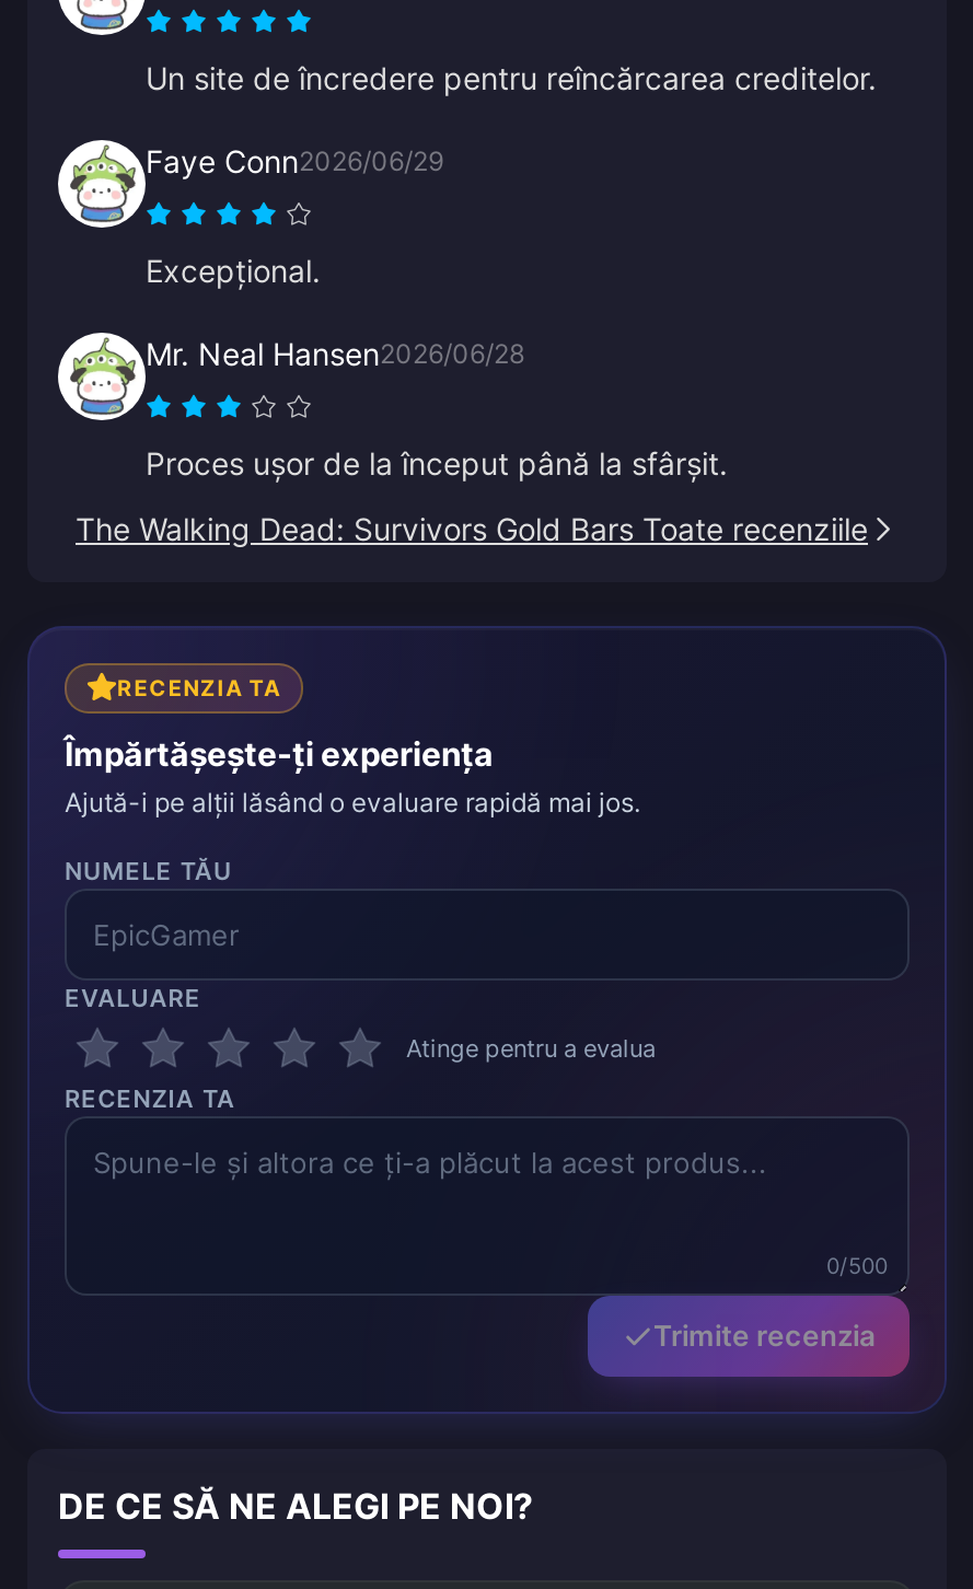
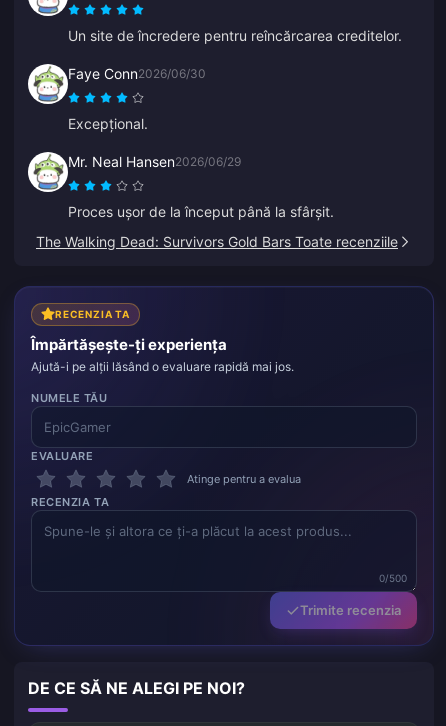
- Faye Conn2026/06/29
+ Faye Conn2026/06/30

- Mr. Neal Hansen2026/06/28
+ Mr. Neal Hansen2026/06/29
